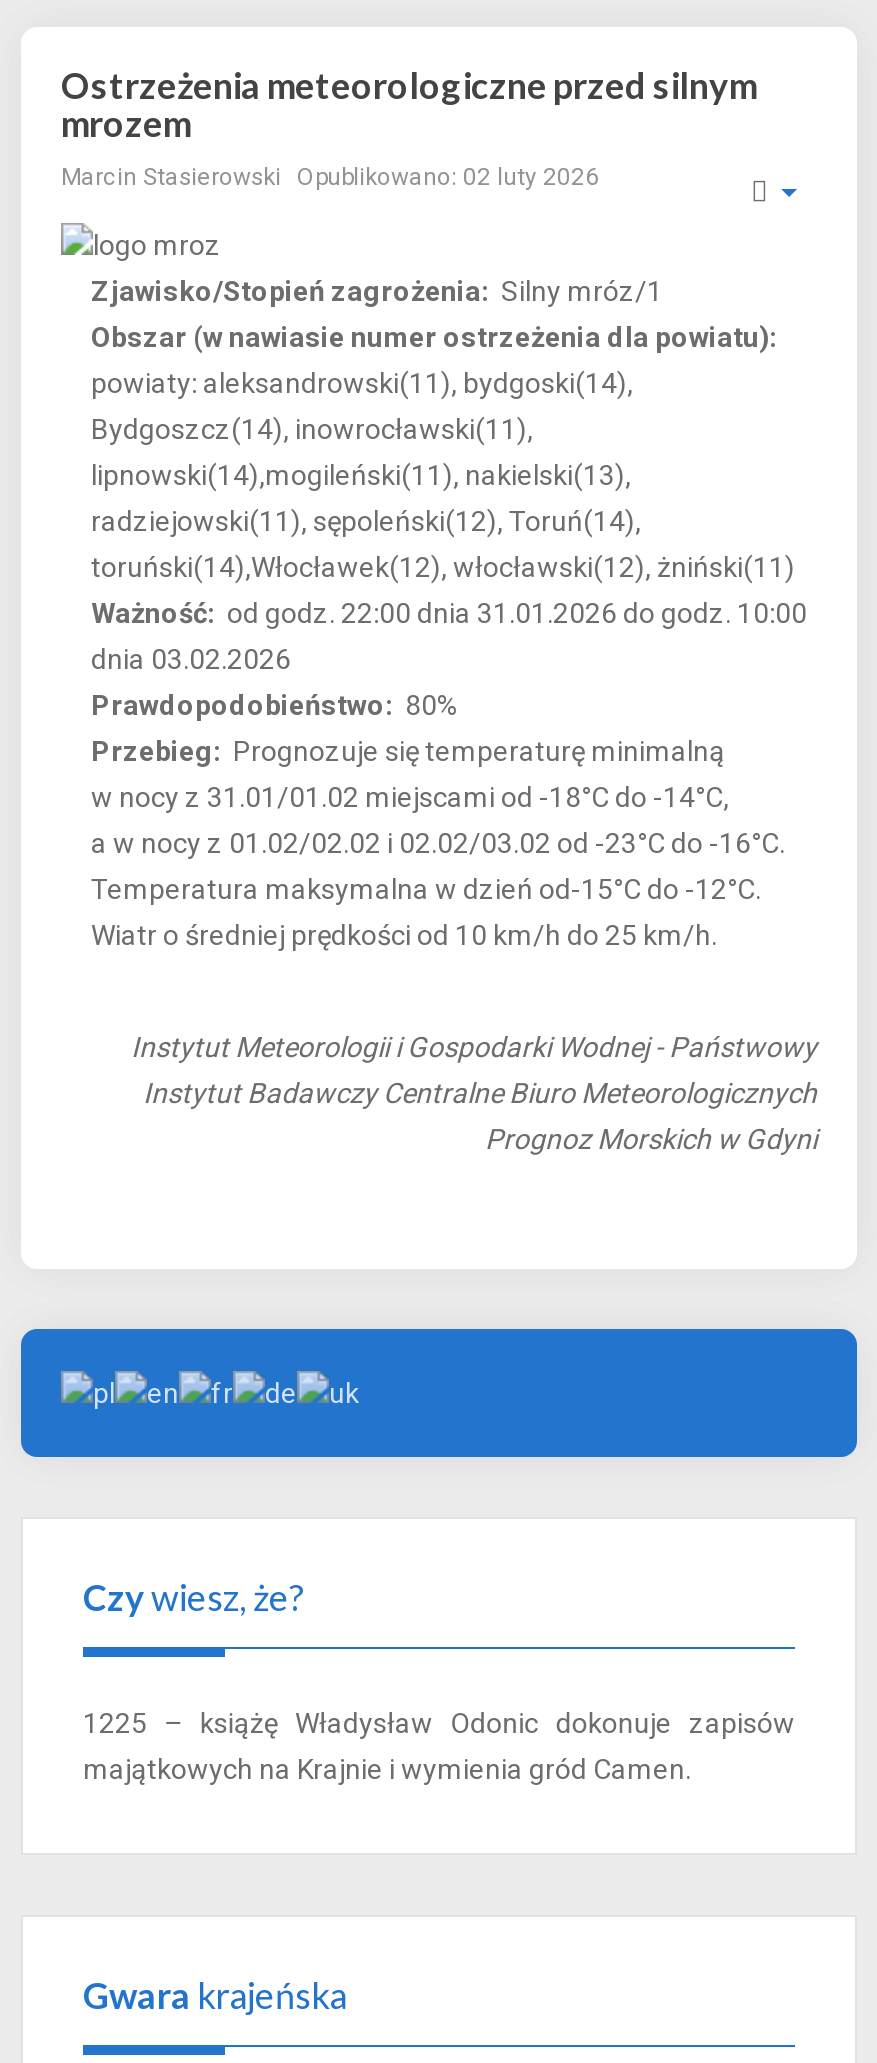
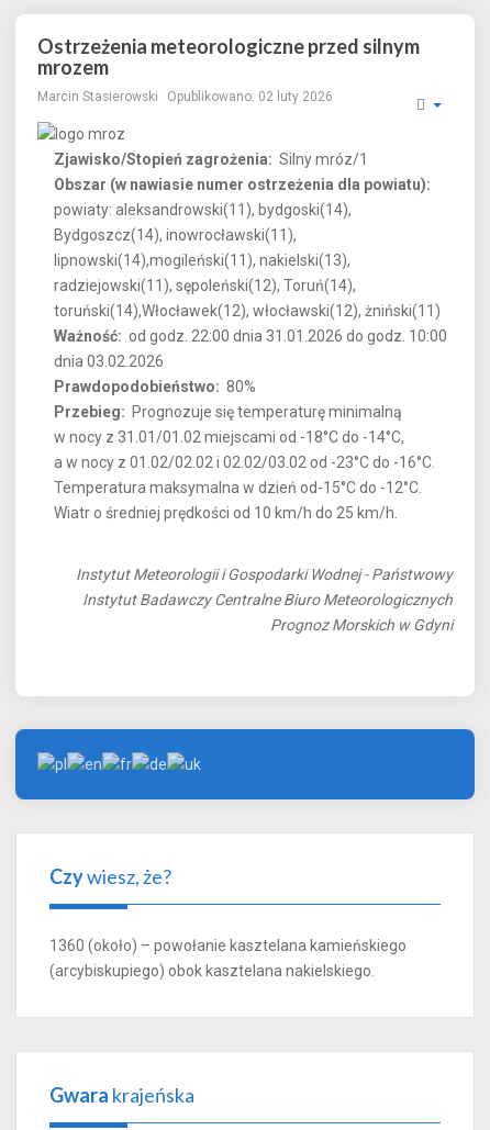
- 1225 – książę Władysław Odonic dokonuje zapisów
- majątkowych na Krajnie i wymienia gród Camen.
+ 1360 (około) – powołanie kasztelana kamieńskiego
+ (arcybiskupiego) obok kasztelana nakielskiego.
